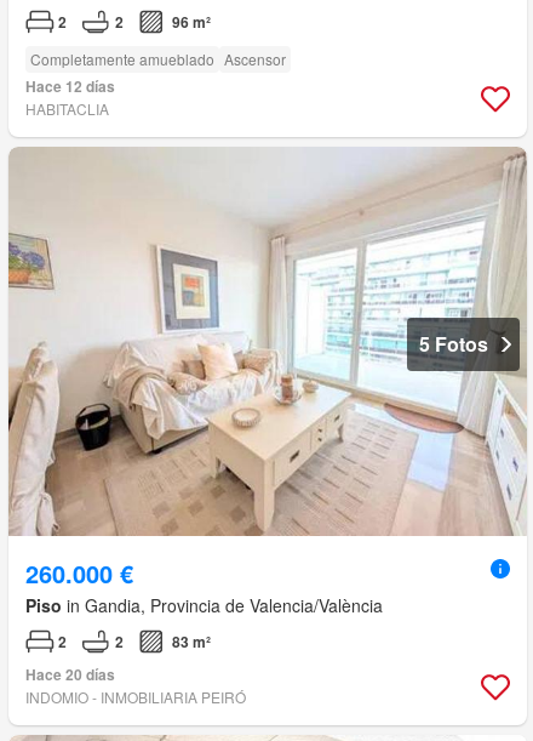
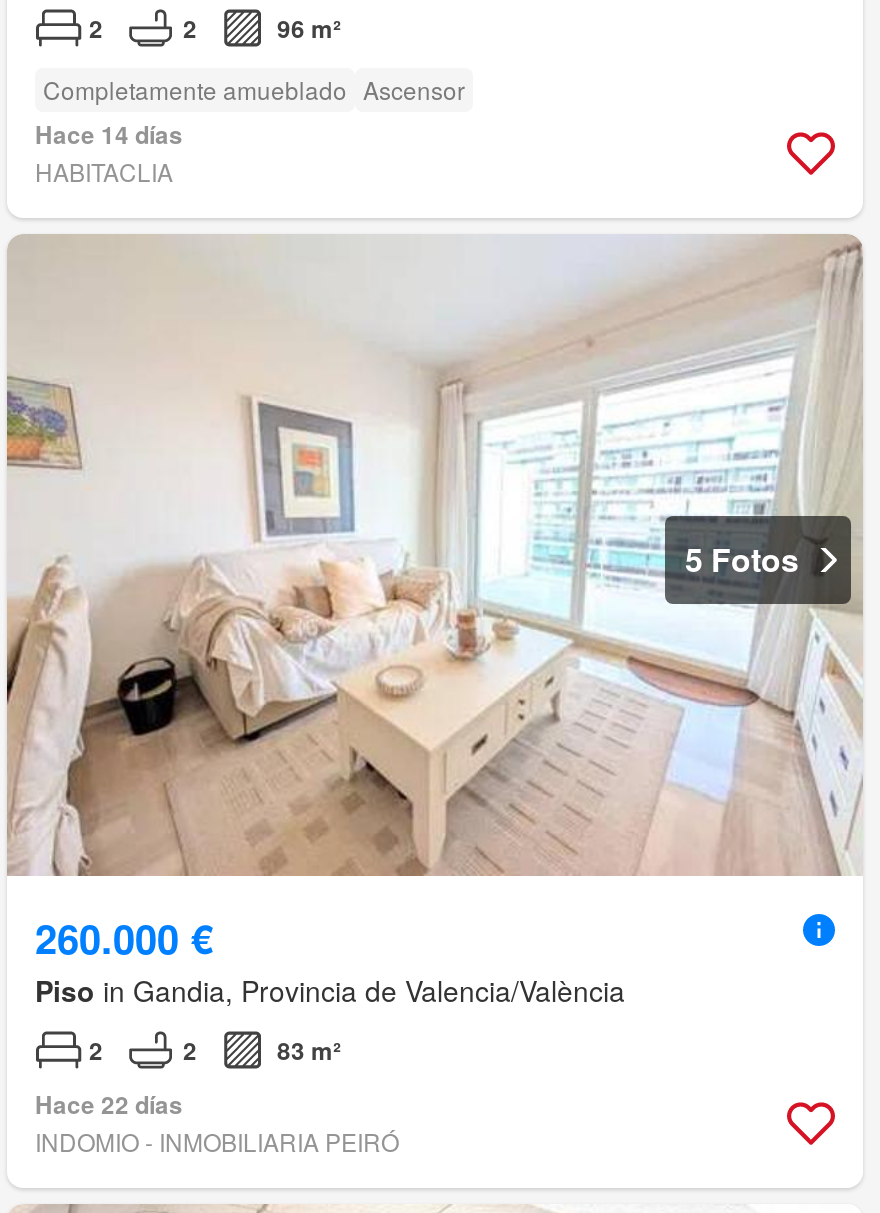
- Hace 12 días
+ Hace 14 días

- Hace 20 días
+ Hace 22 días
